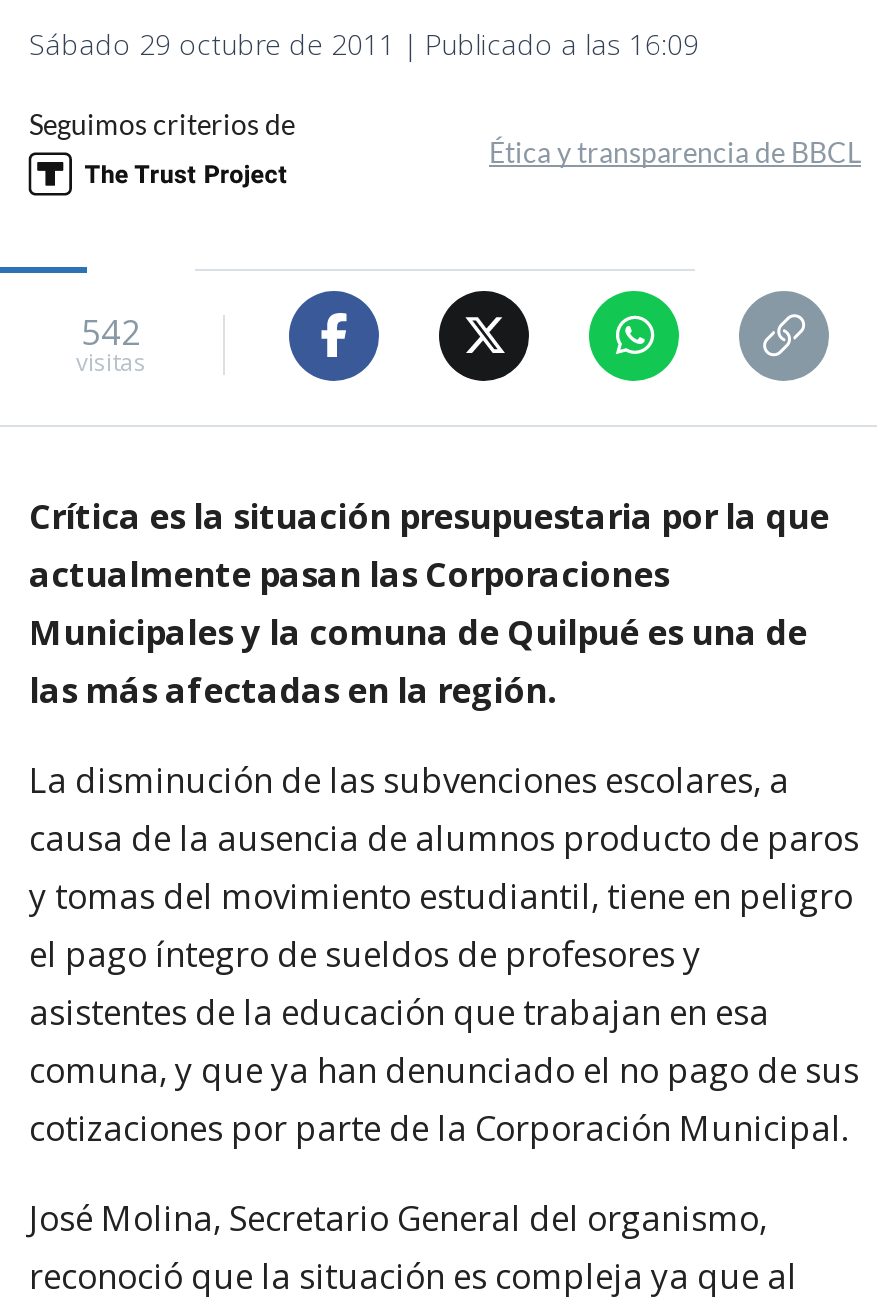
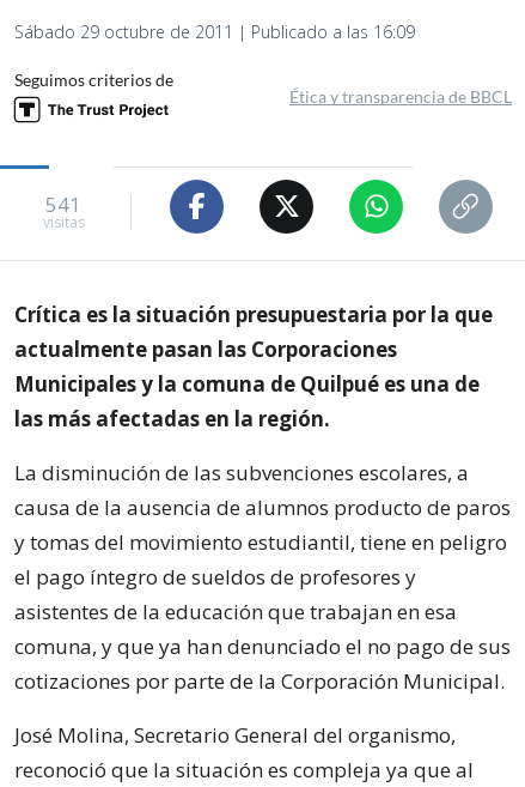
- 542
+ 541
